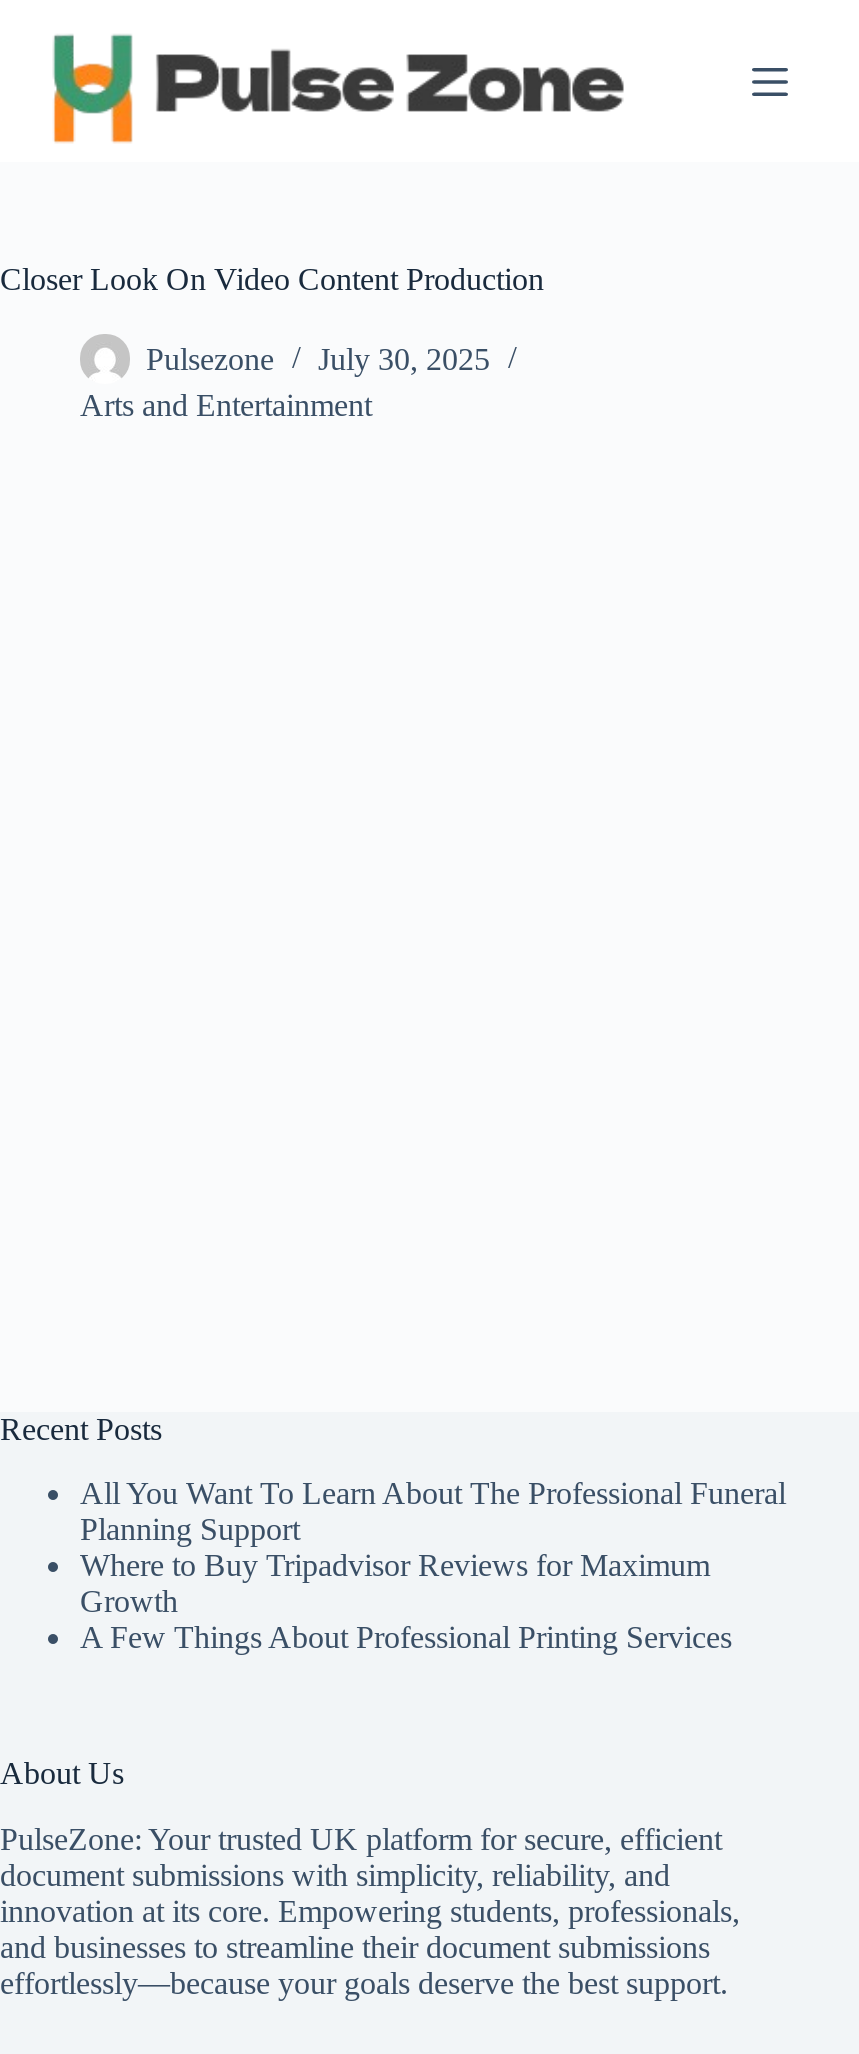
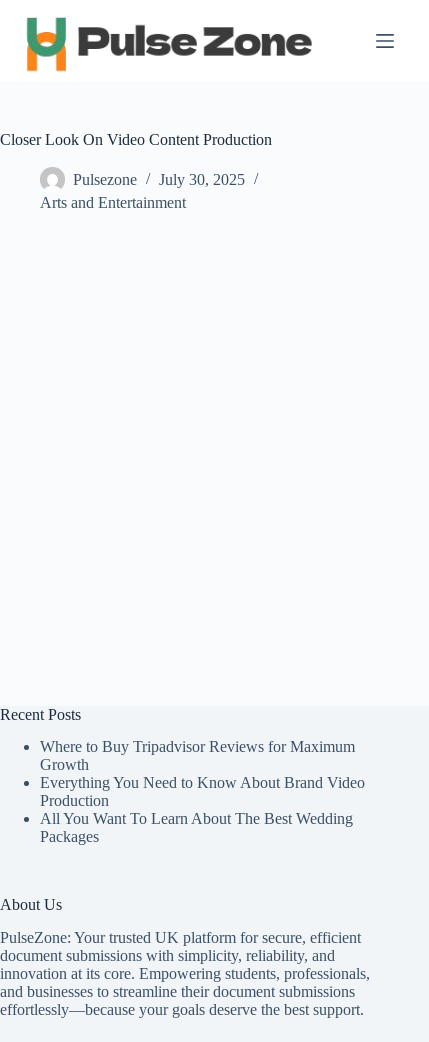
- All You Want To Learn About The Professional Funeral
- Planning Support

moved up: Where to Buy Tripadvisor Reviews for Maximum | Growth

- A Few Things About Professional Printing Services
+ Everything You Need to Know About Brand Video
+ Production
+ All You Want To Learn About The Best Wedding
+ Packages
